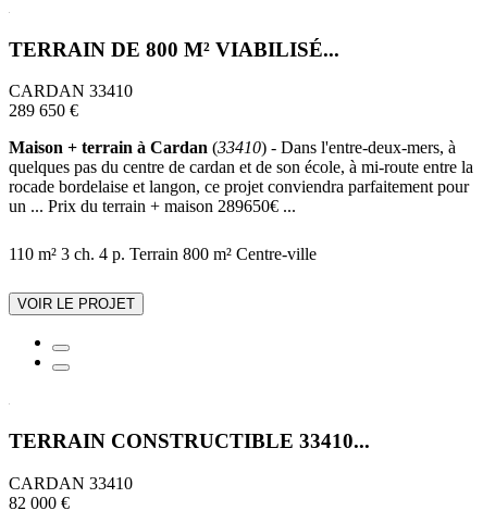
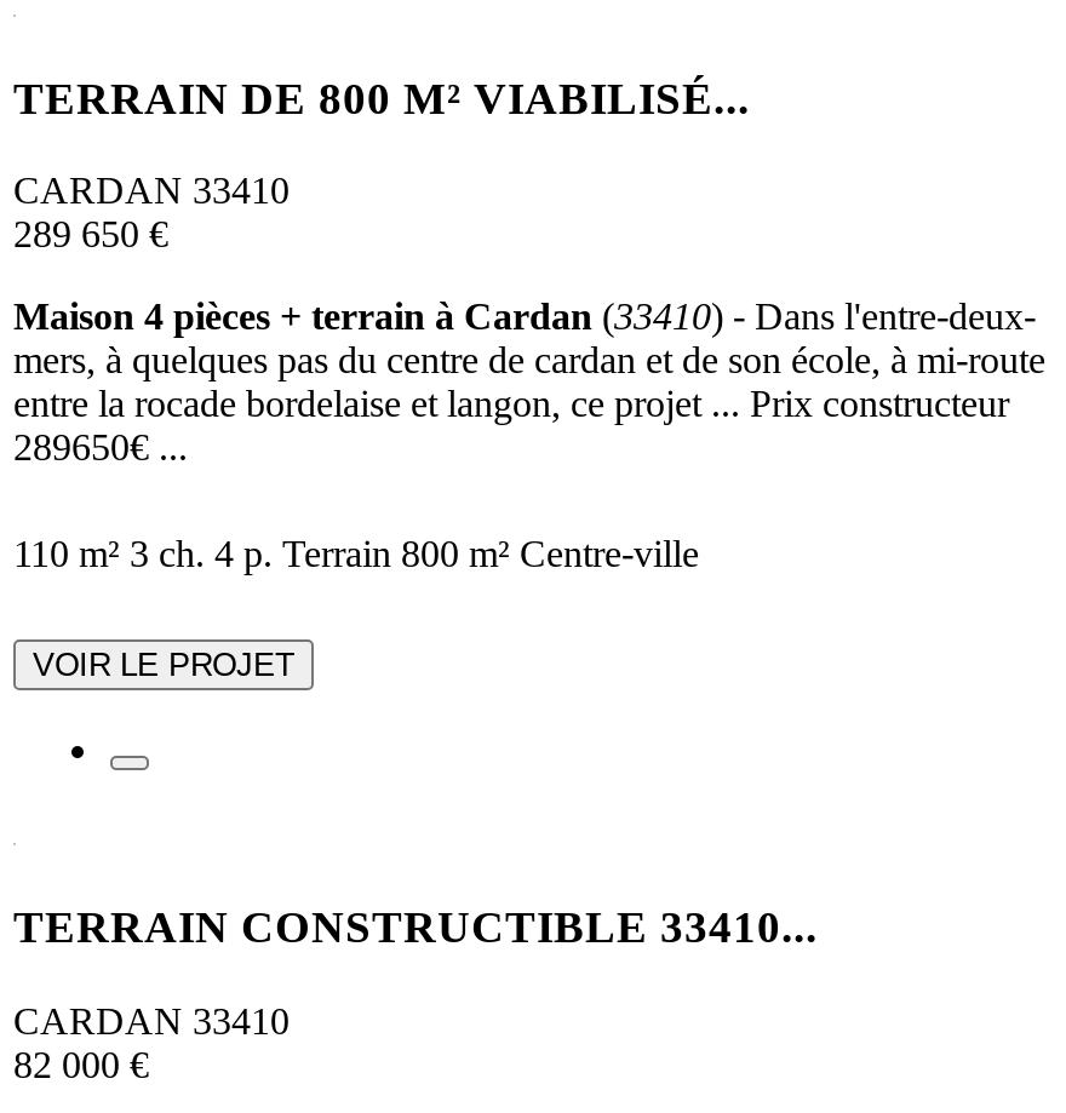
- Maison + terrain à Cardan (33410) - Dans l'entre-deux-mers, à
- quelques pas du centre de cardan et de son école, à mi-route entre la
- rocade bordelaise et langon, ce projet conviendra parfaitement pour
- un ... Prix du terrain + maison 289650€ ...
+ Maison 4 pièces + terrain à Cardan (33410) - Dans l'entre-deux-
+ mers, à quelques pas du centre de cardan et de son école, à mi-route
+ entre la rocade bordelaise et langon, ce projet ... Prix constructeur
+ 289650€ ...
